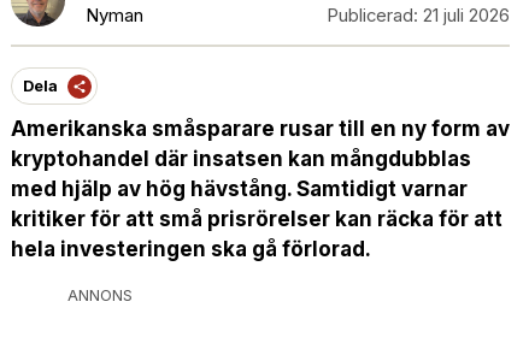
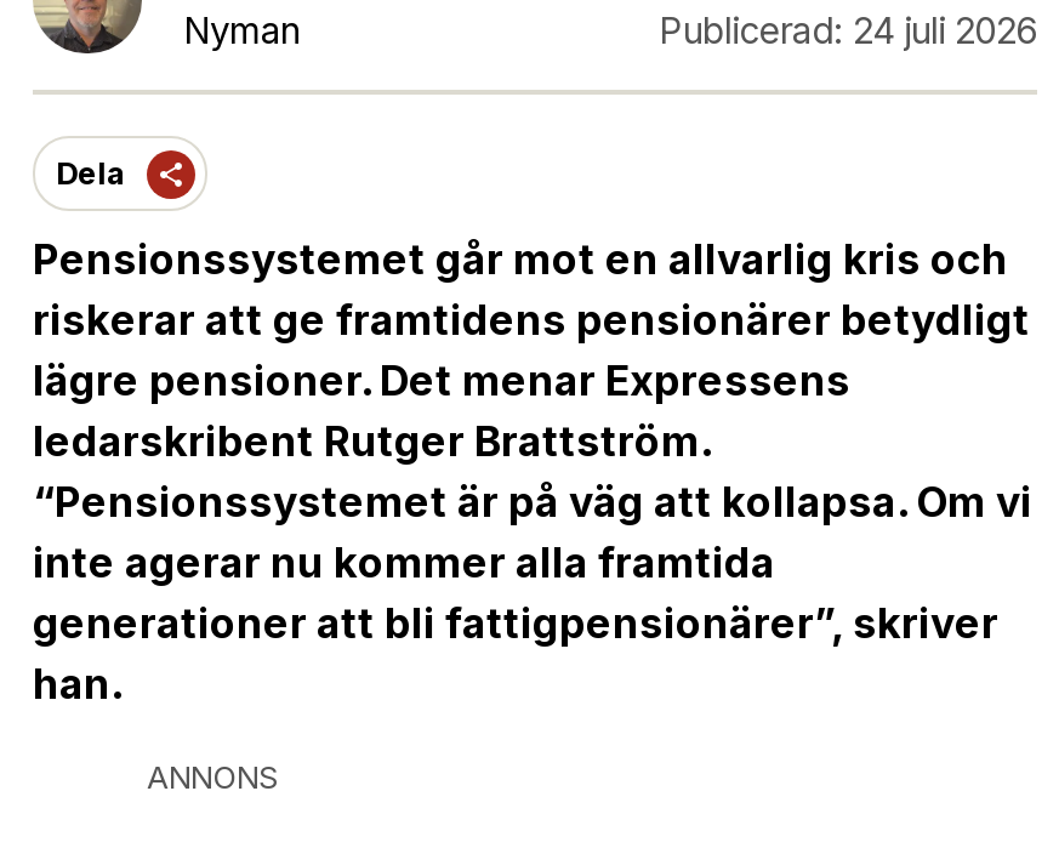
- Publicerad: 21 juli 2026
+ Publicerad: 24 juli 2026

- Amerikanska småsparare rusar till en ny form av
- kryptohandel där insatsen kan mångdubblas
- med hjälp av hög hävstång. Samtidigt varnar
- kritiker för att små prisrörelser kan räcka för att
- hela investeringen ska gå förlorad.
+ Pensionssystemet går mot en allvarlig kris och
+ riskerar att ge framtidens pensionärer betydligt
+ lägre pensioner. Det menar Expressens
+ ledarskribent Rutger Brattström.
+ “Pensionssystemet är på väg att kollapsa. Om vi
+ inte agerar nu kommer alla framtida
+ generationer att bli fattigpensionärer”, skriver
+ han.
